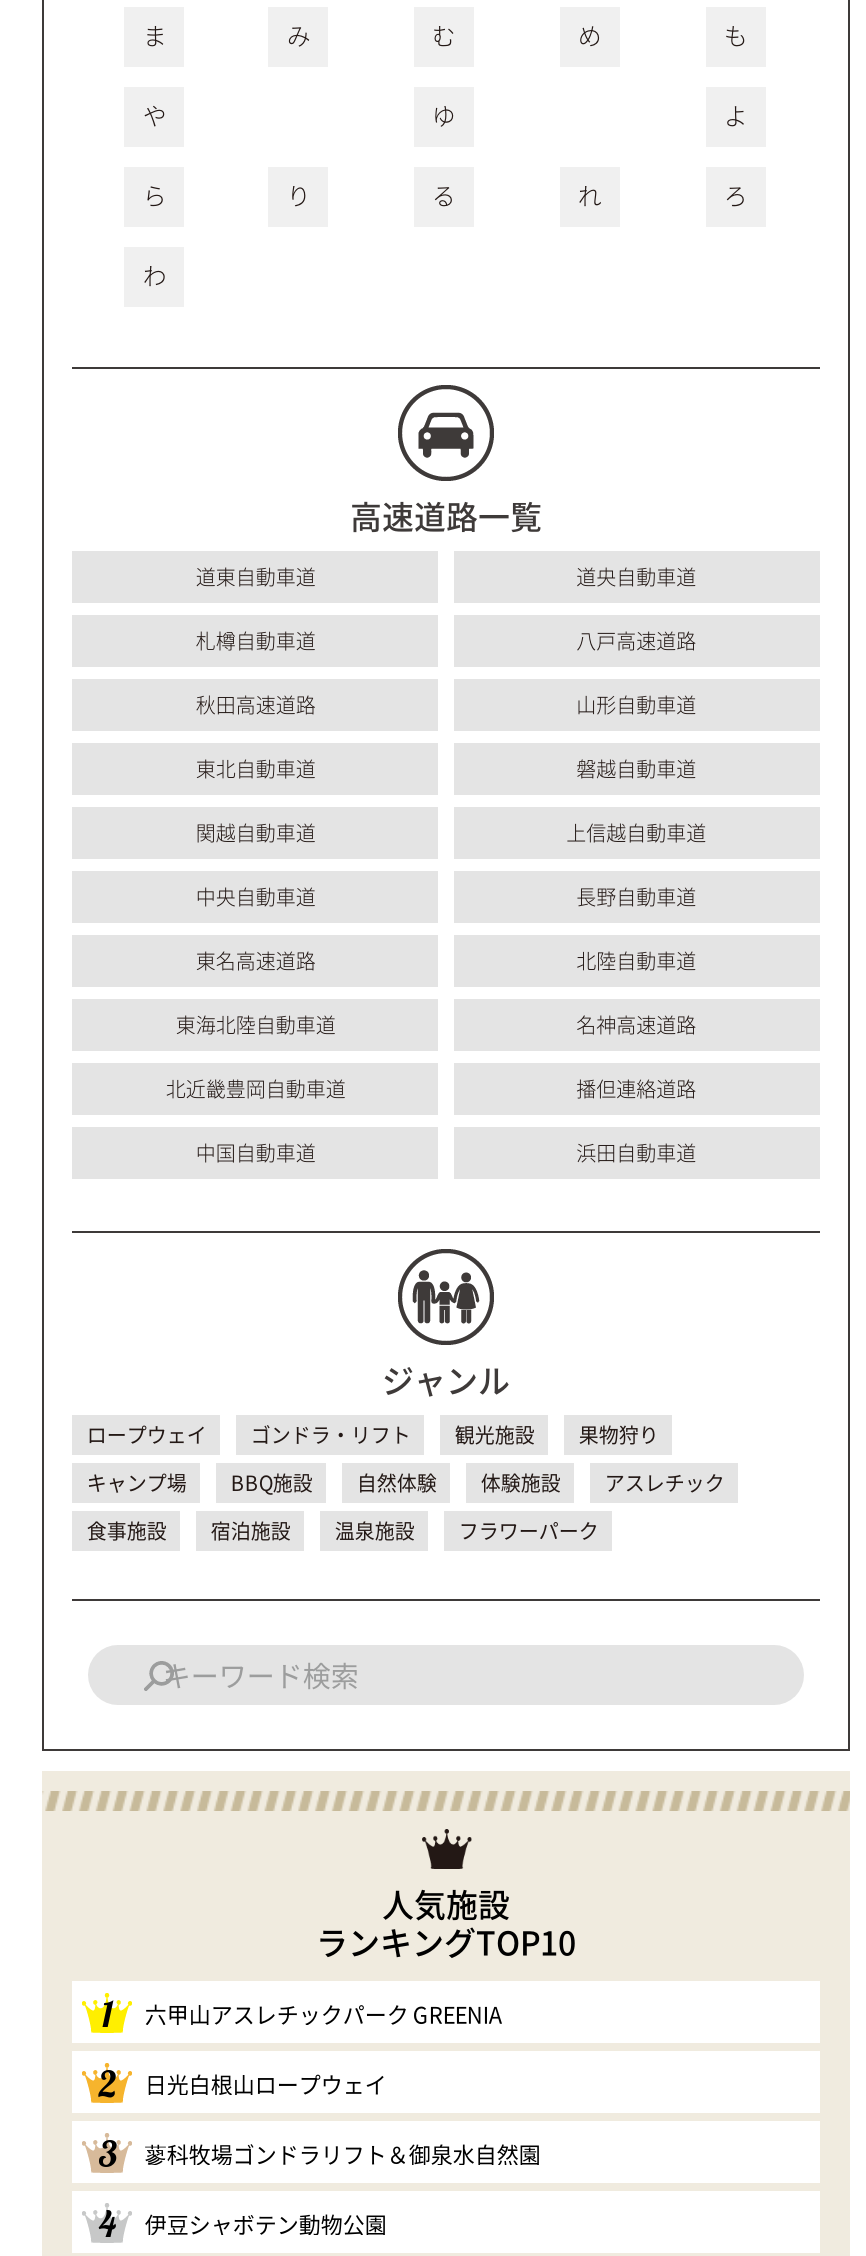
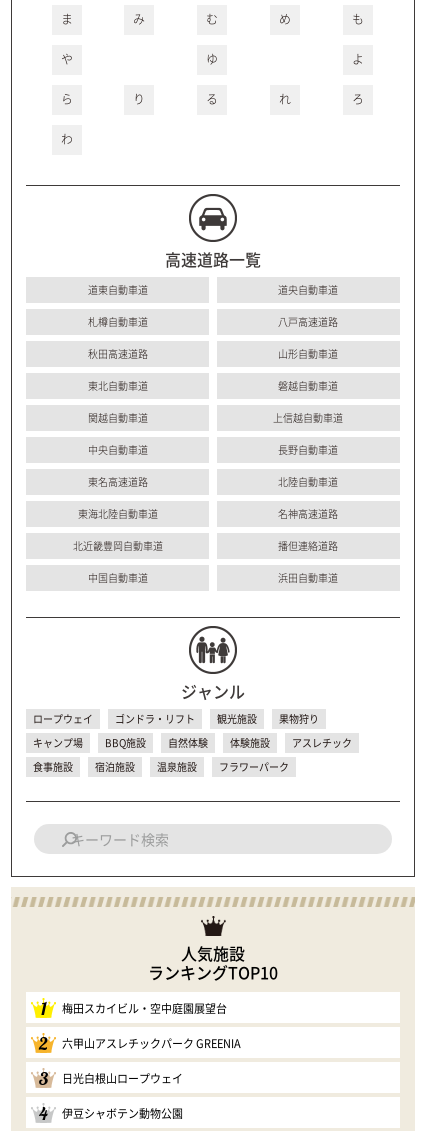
moved down: 六甲山アスレチックパーク GREENIA

+ 梅田スカイビル・空中庭園展望台

moved down: 日光白根山ロープウェイ

- 蓼科牧場ゴンドラリフト＆御泉水自然園
